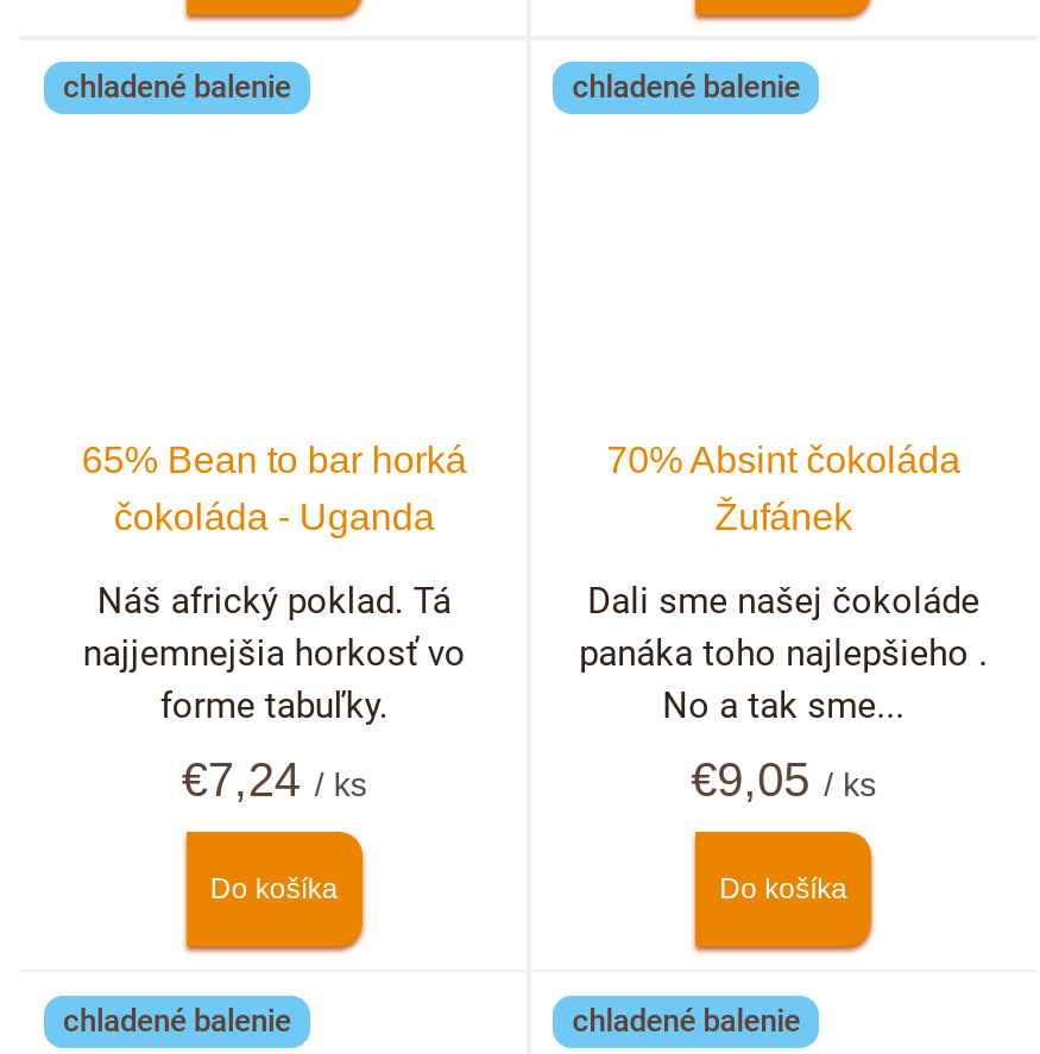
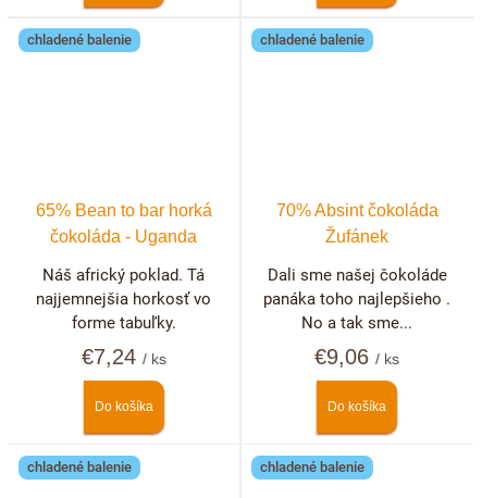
- €9,05 / ks
+ €9,06 / ks
